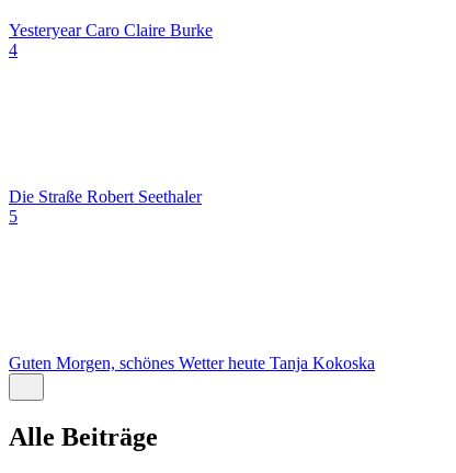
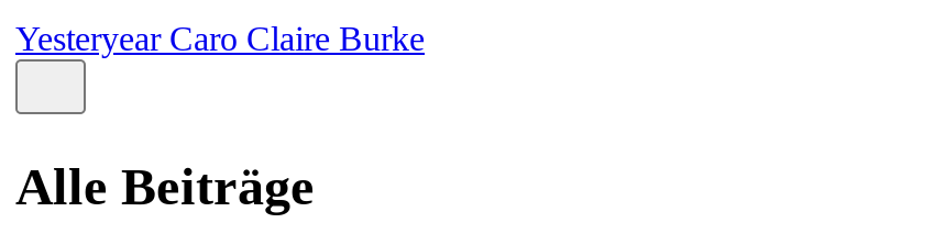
- 4

- Die Straße Robert Seethaler
- 5

- Guten Morgen, schönes Wetter heute Tanja Kokoska
